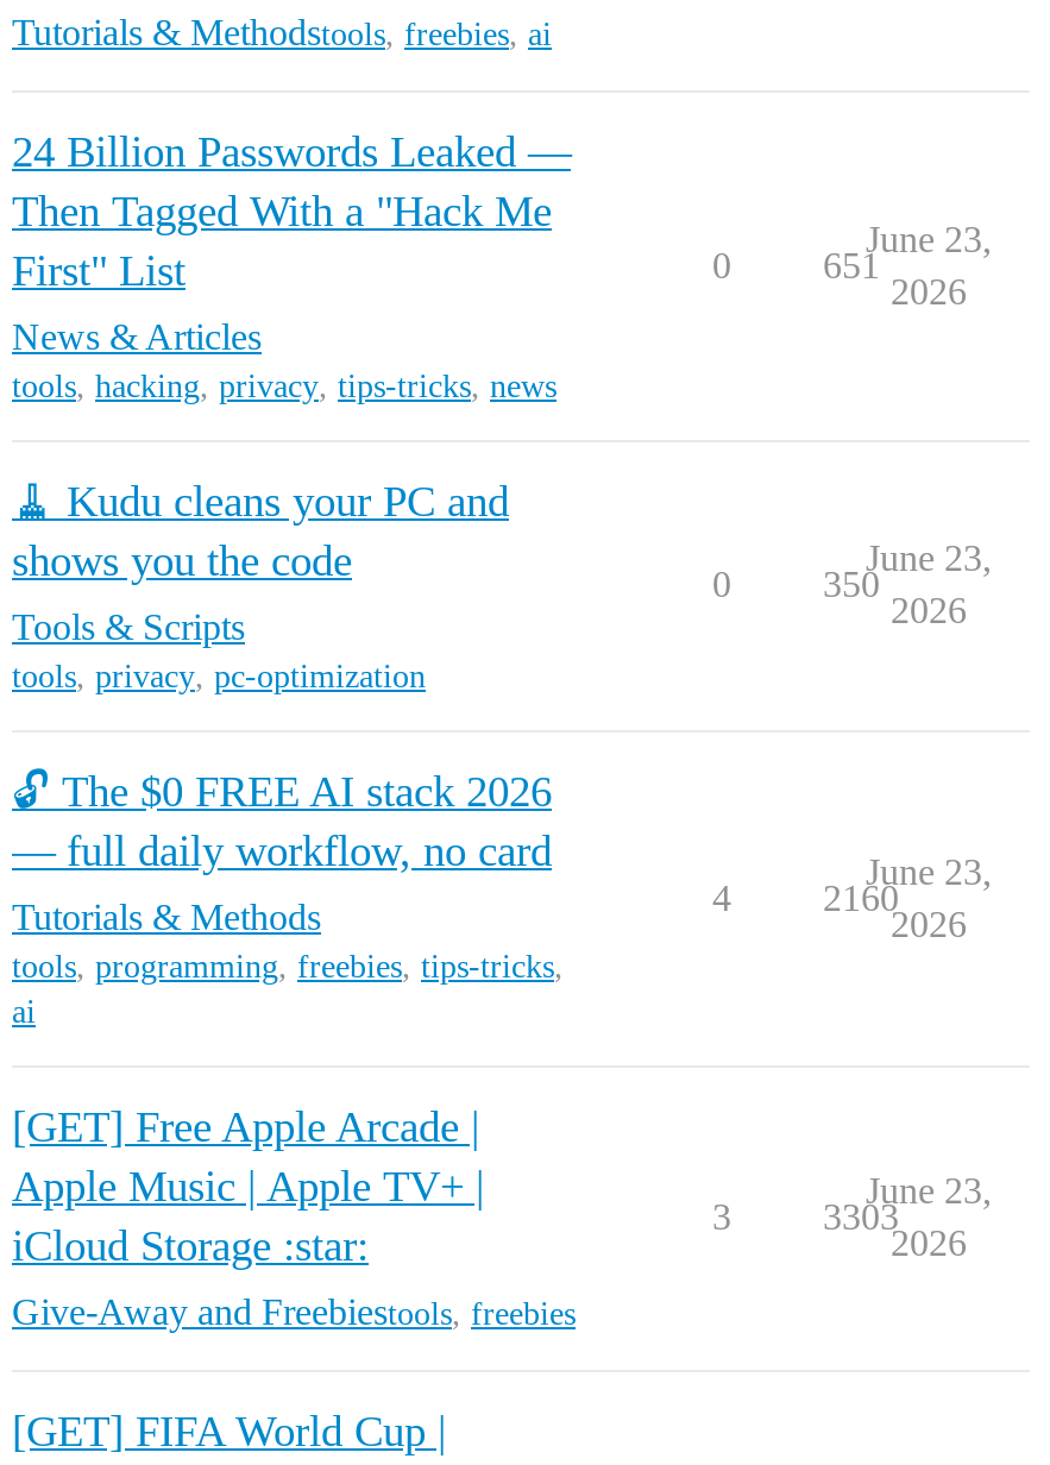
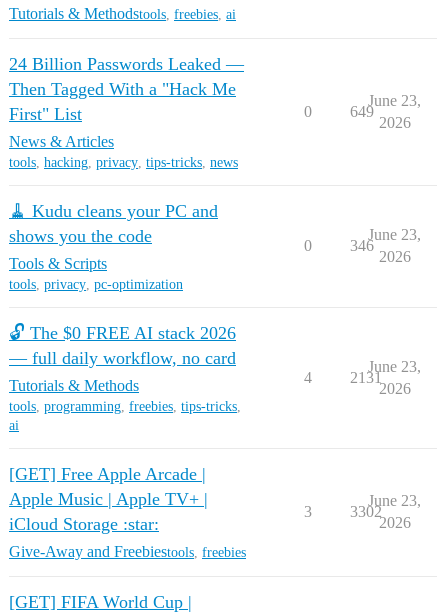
- 651
+ 649

- 350
+ 346

- 2160
+ 2131

- 3303
+ 3302
